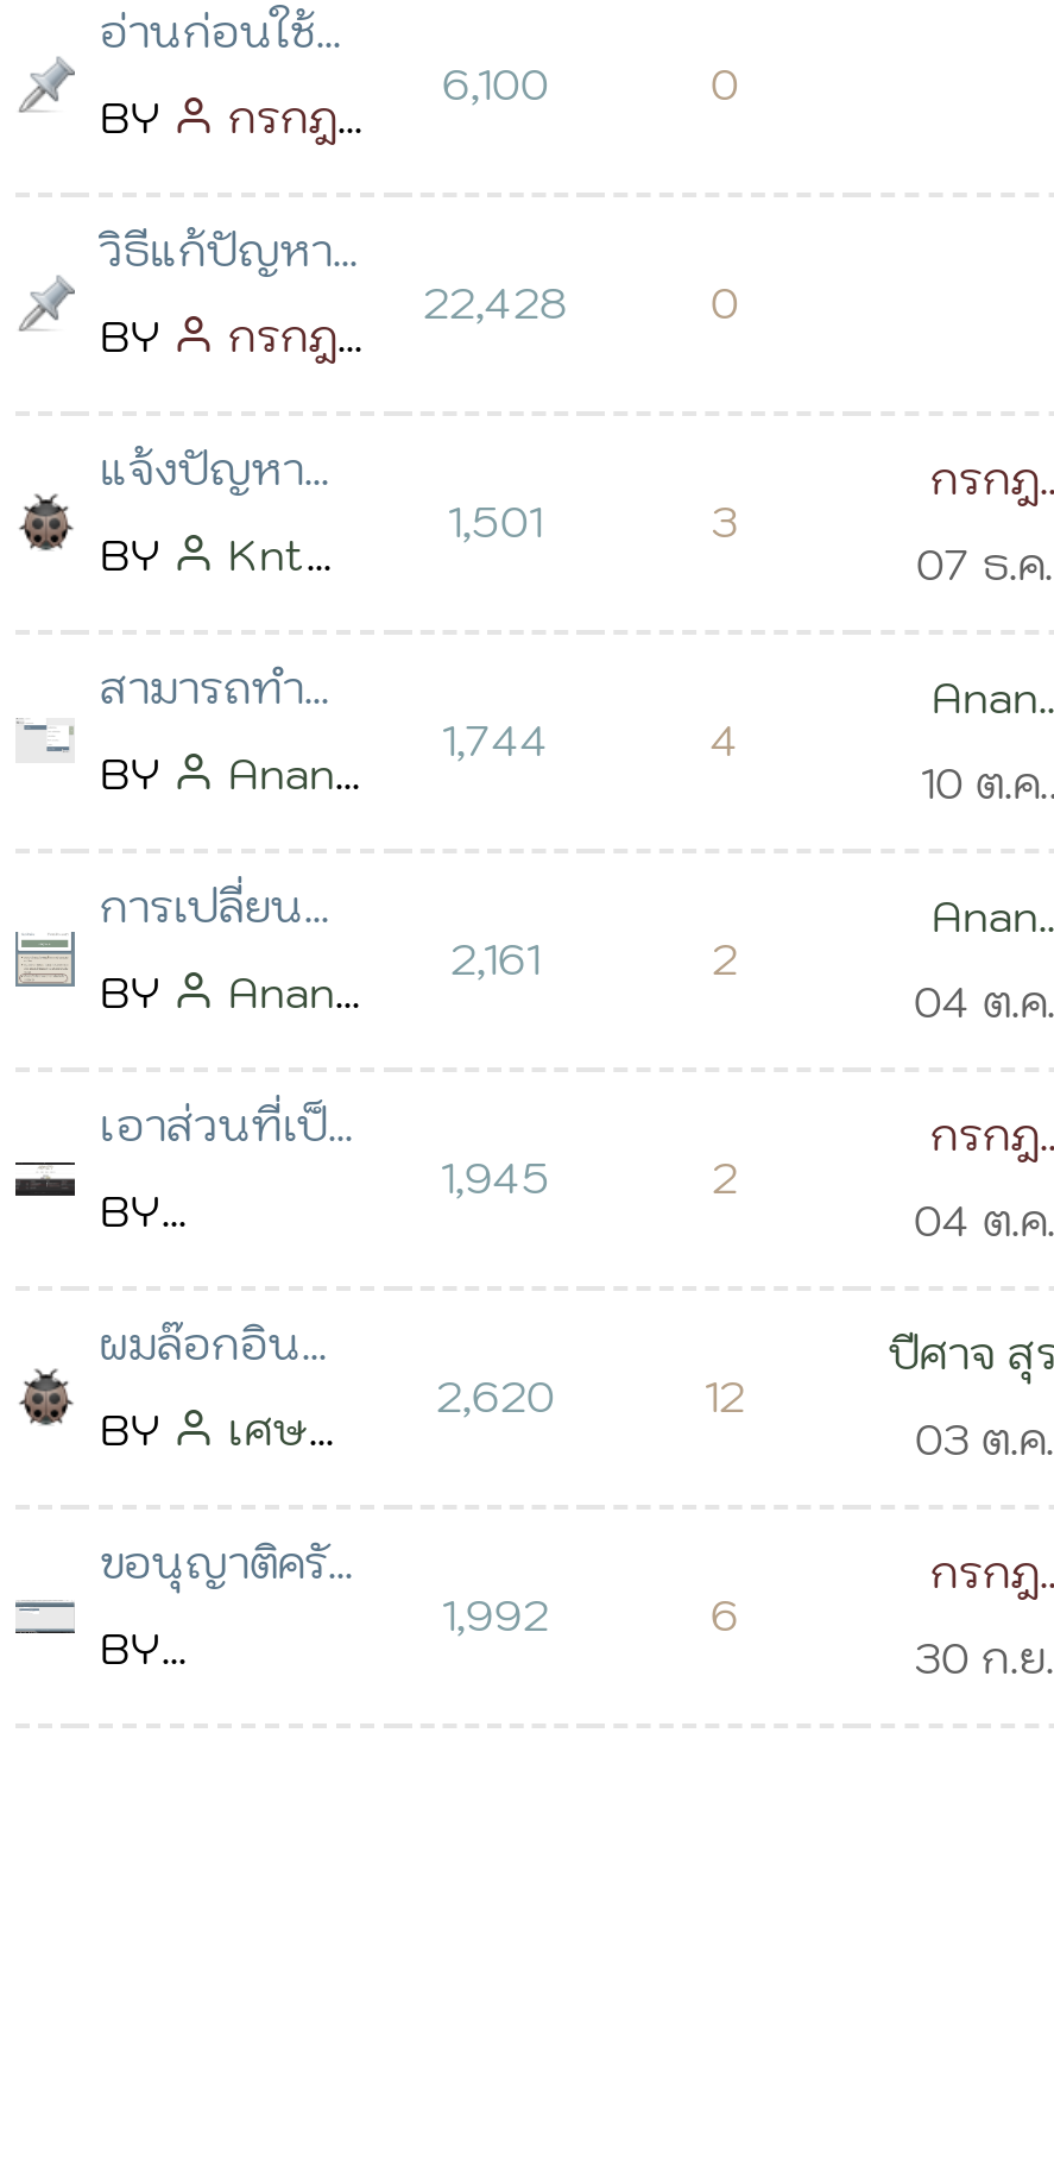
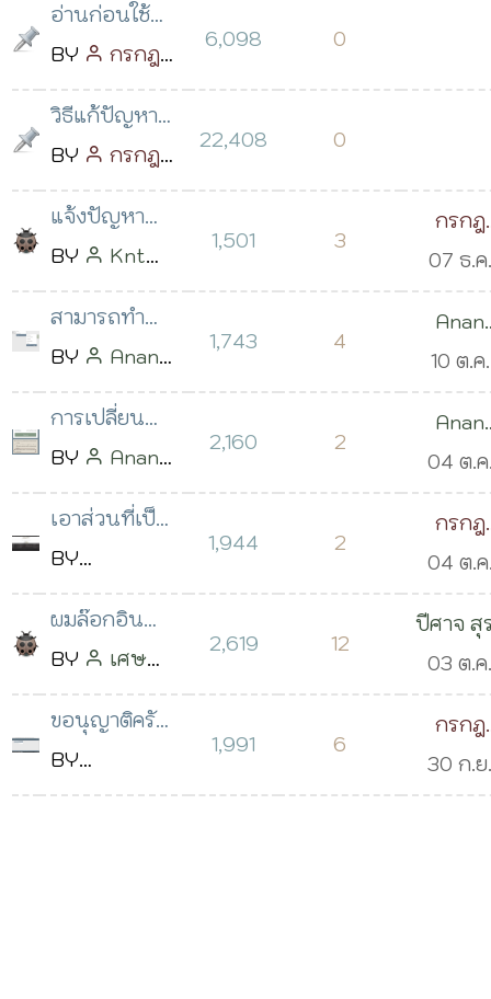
- 6,100
+ 6,098

- 22,428
+ 22,408

- 1,744
+ 1,743

- 2,161
+ 2,160

- 1,945
+ 1,944

- 2,620
+ 2,619

- 1,992
+ 1,991
